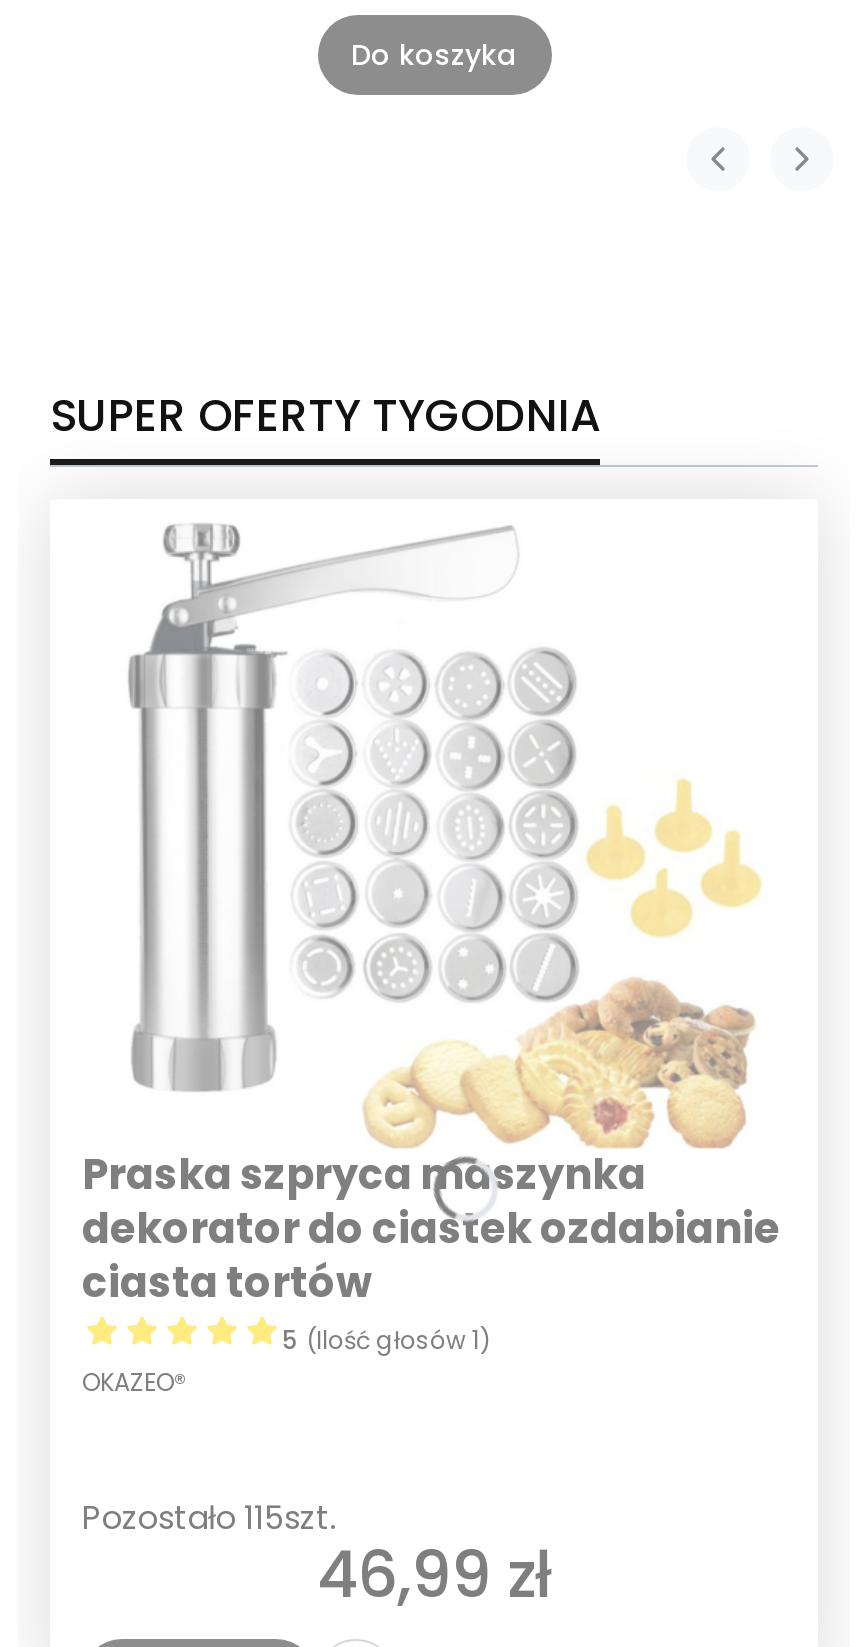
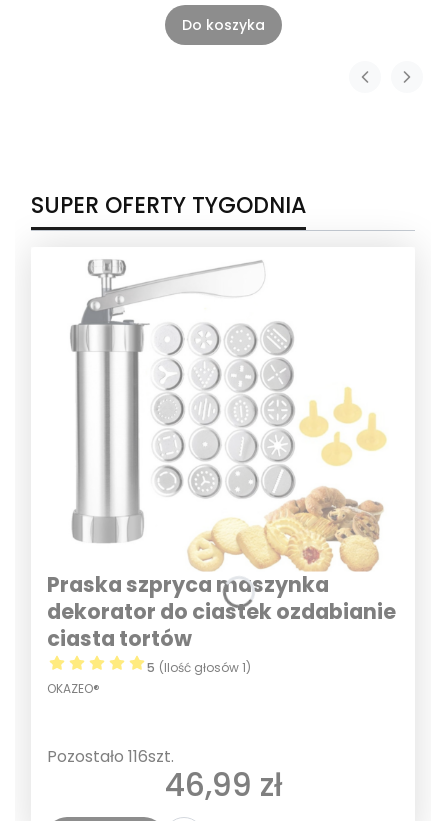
- Pozostało 115szt.
+ Pozostało 116szt.
